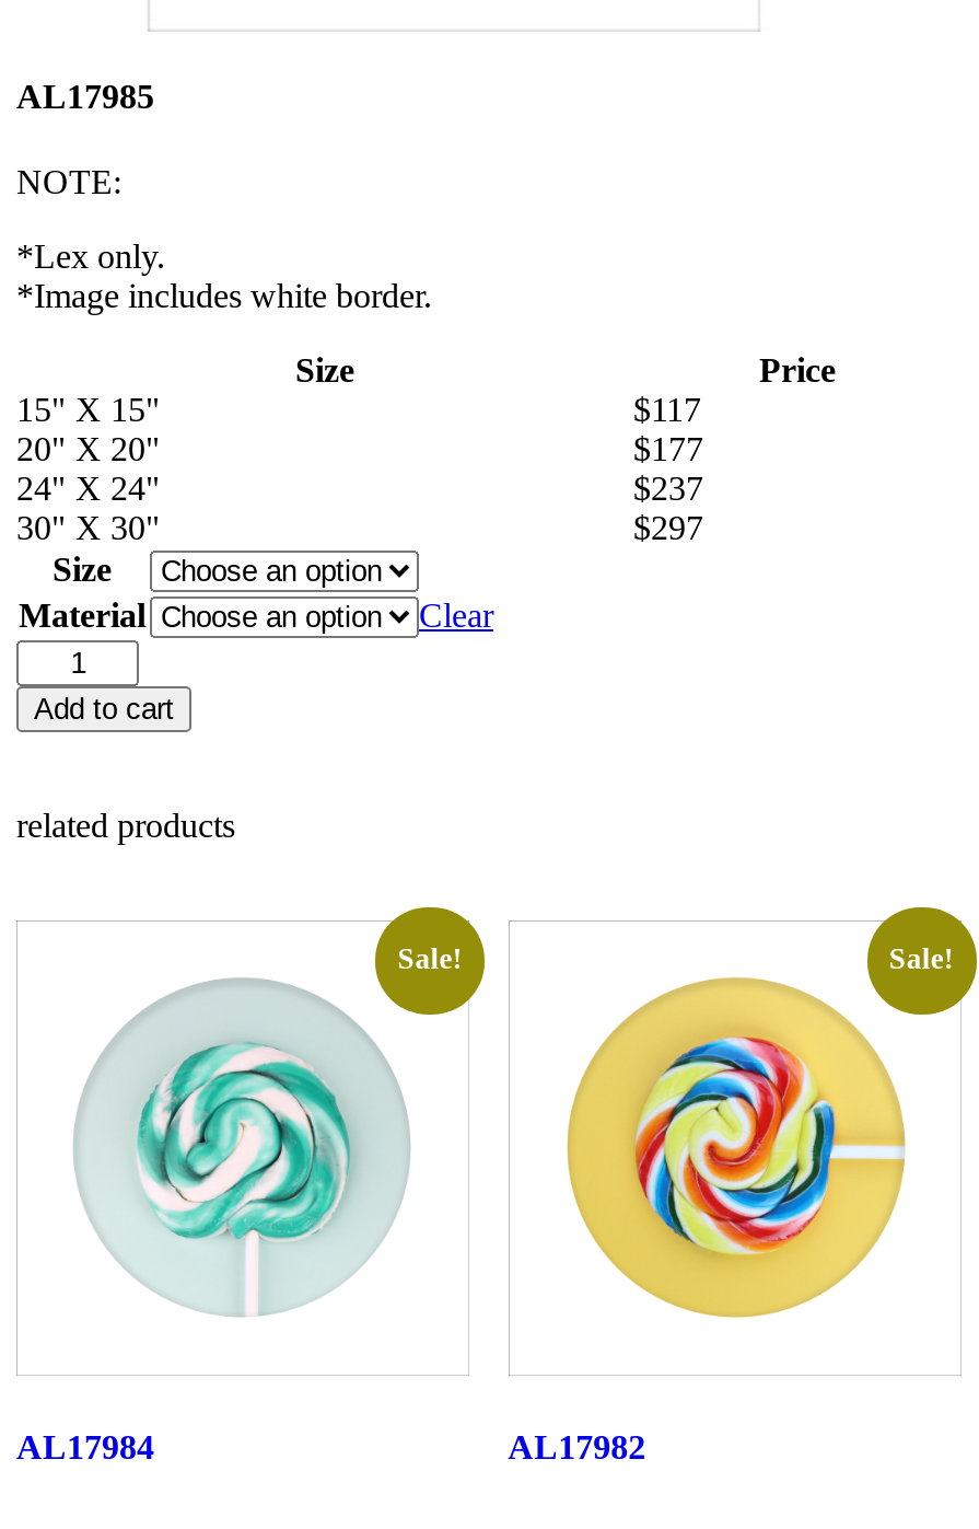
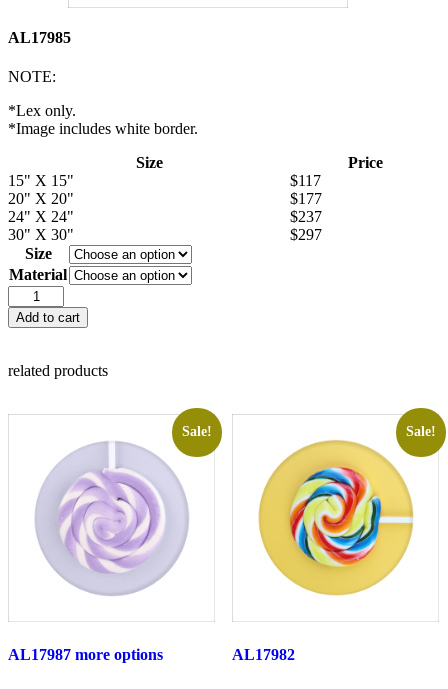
- Clear

- [image]
+ [image]

- AL17984
+ AL17987 more options
